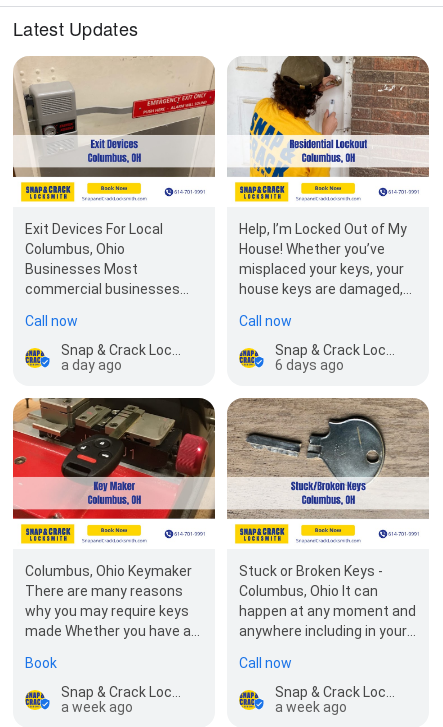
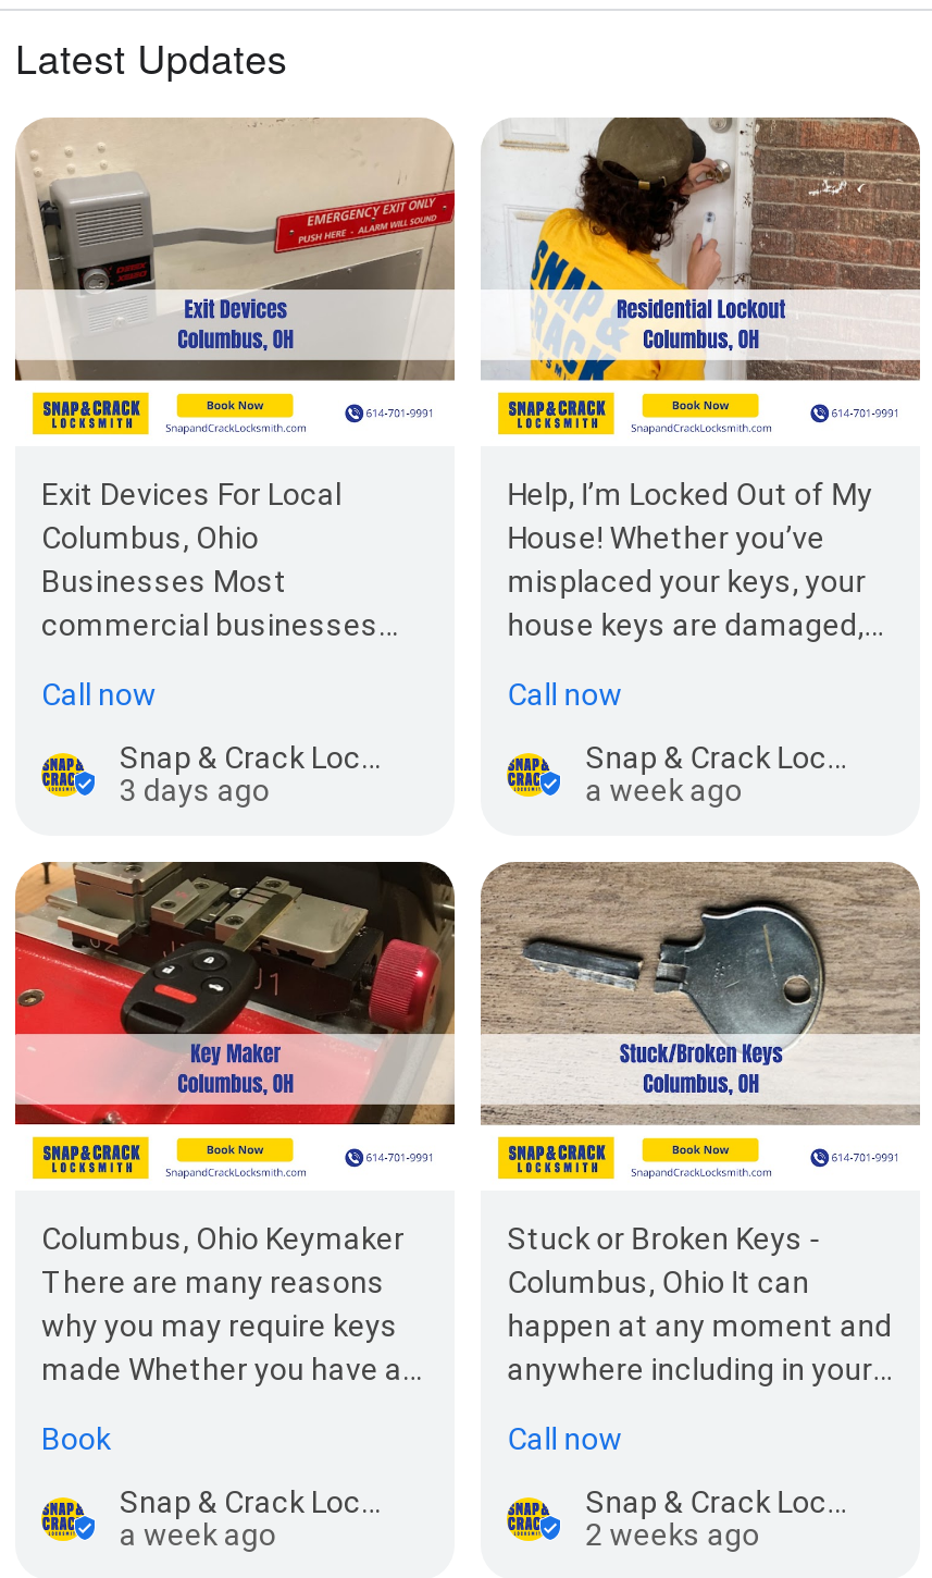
- a day ago
+ 3 days ago

- 6 days ago
+ a week ago

- a week ago
+ 2 weeks ago
